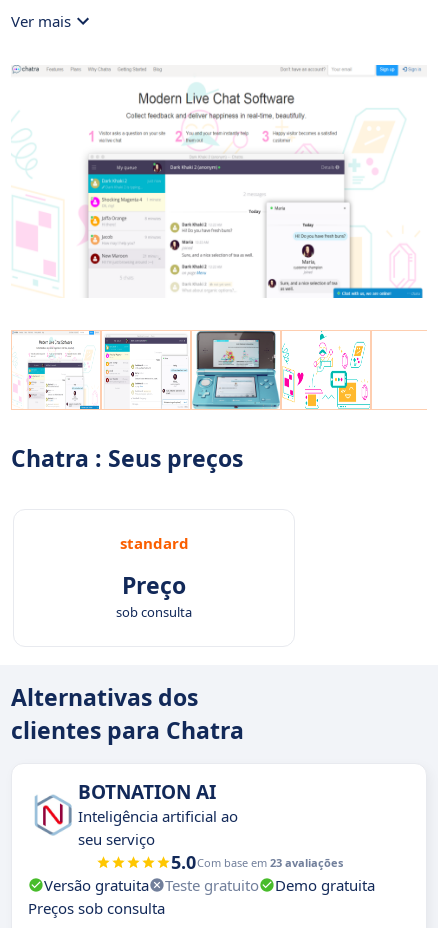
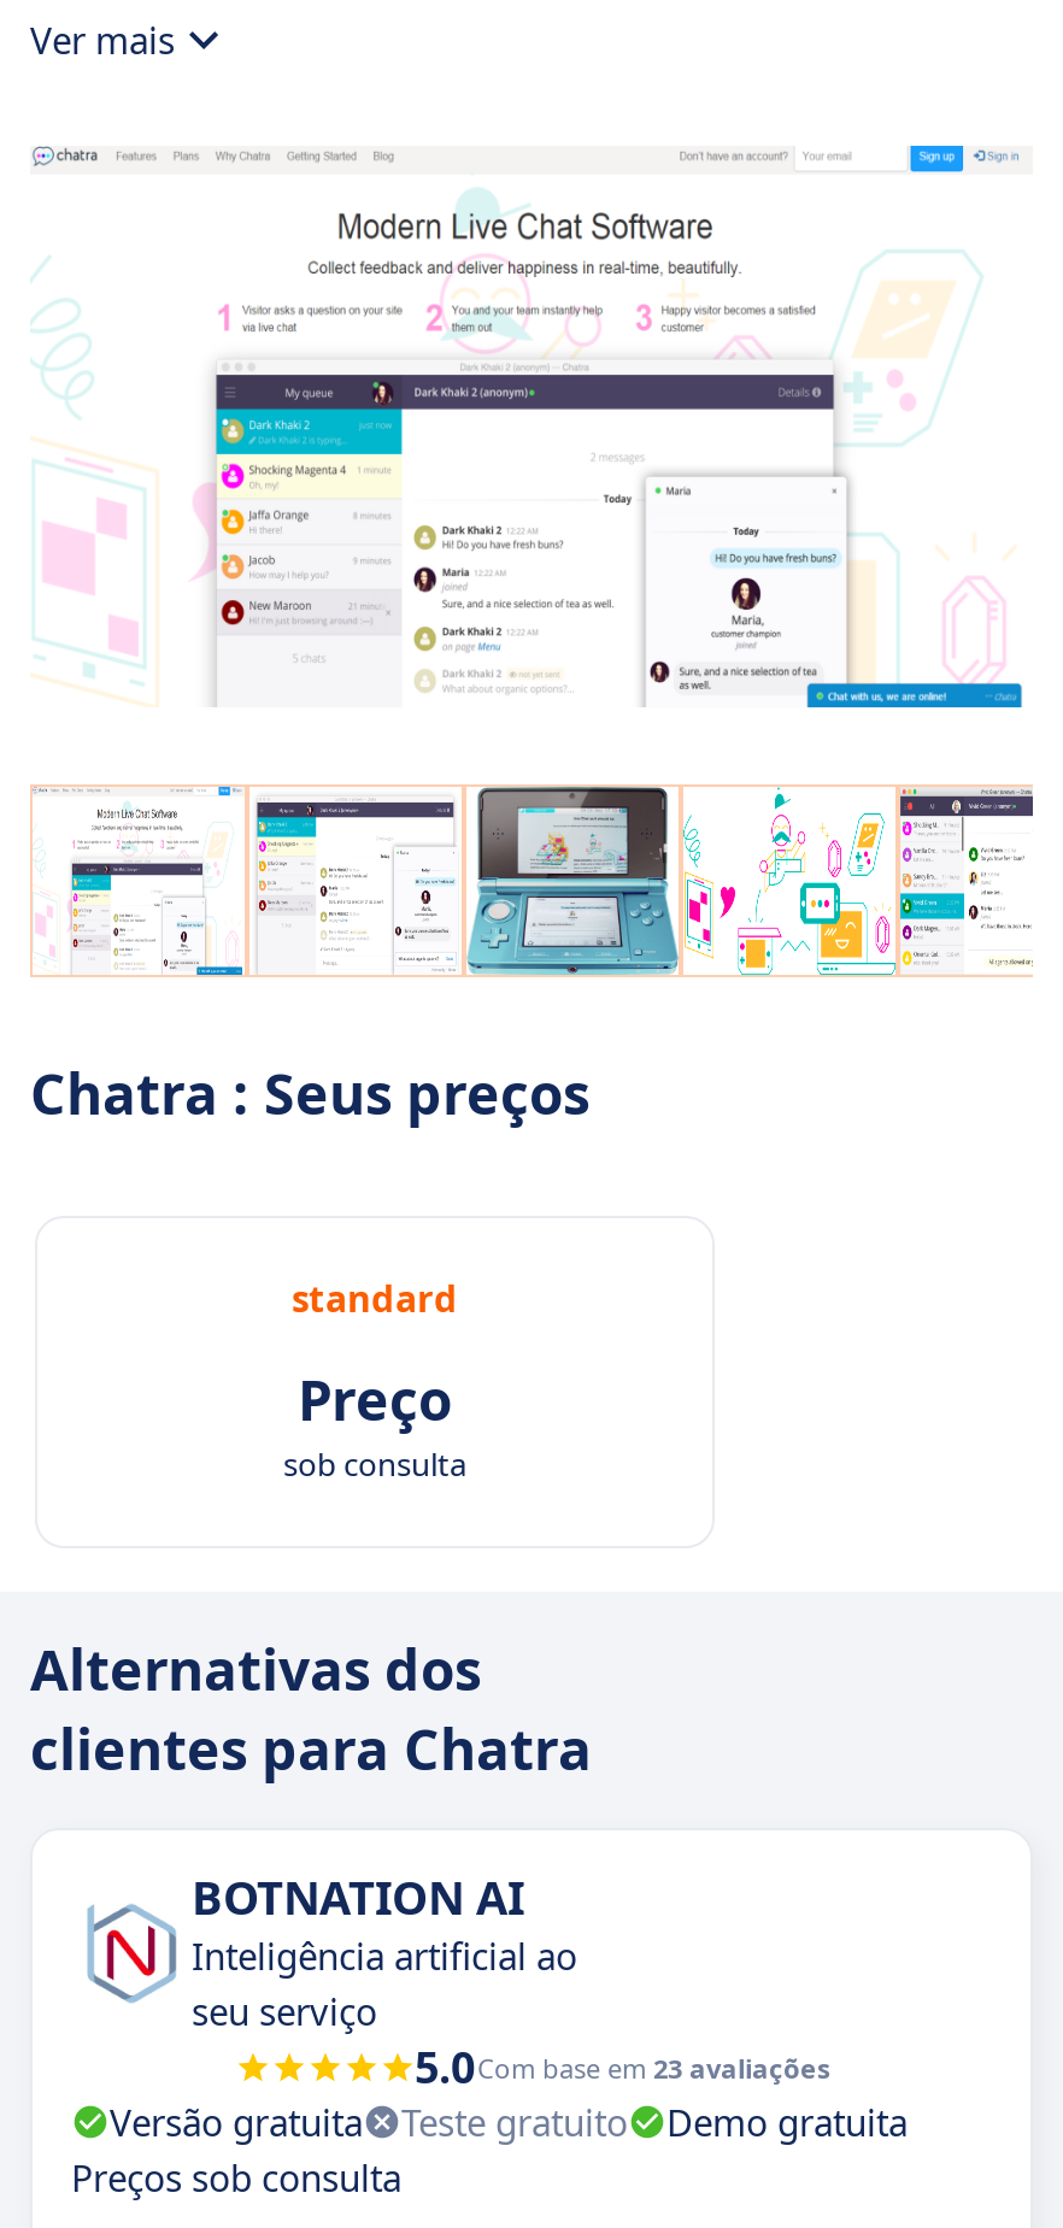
+ [image]
